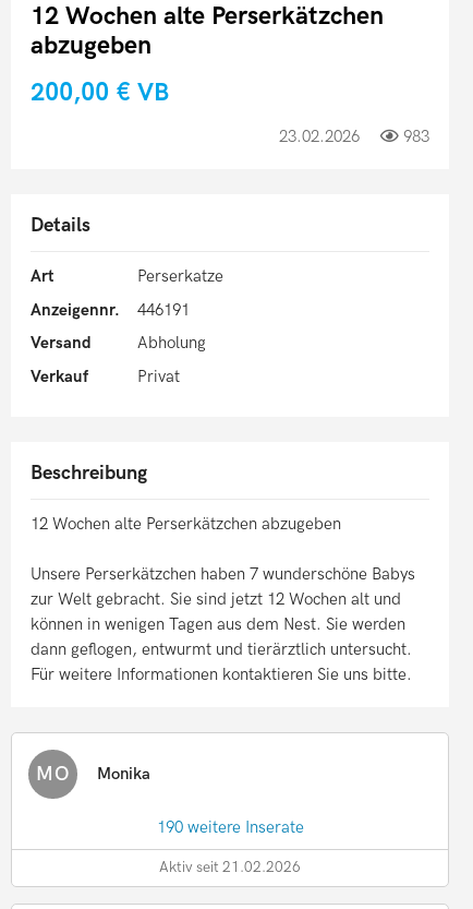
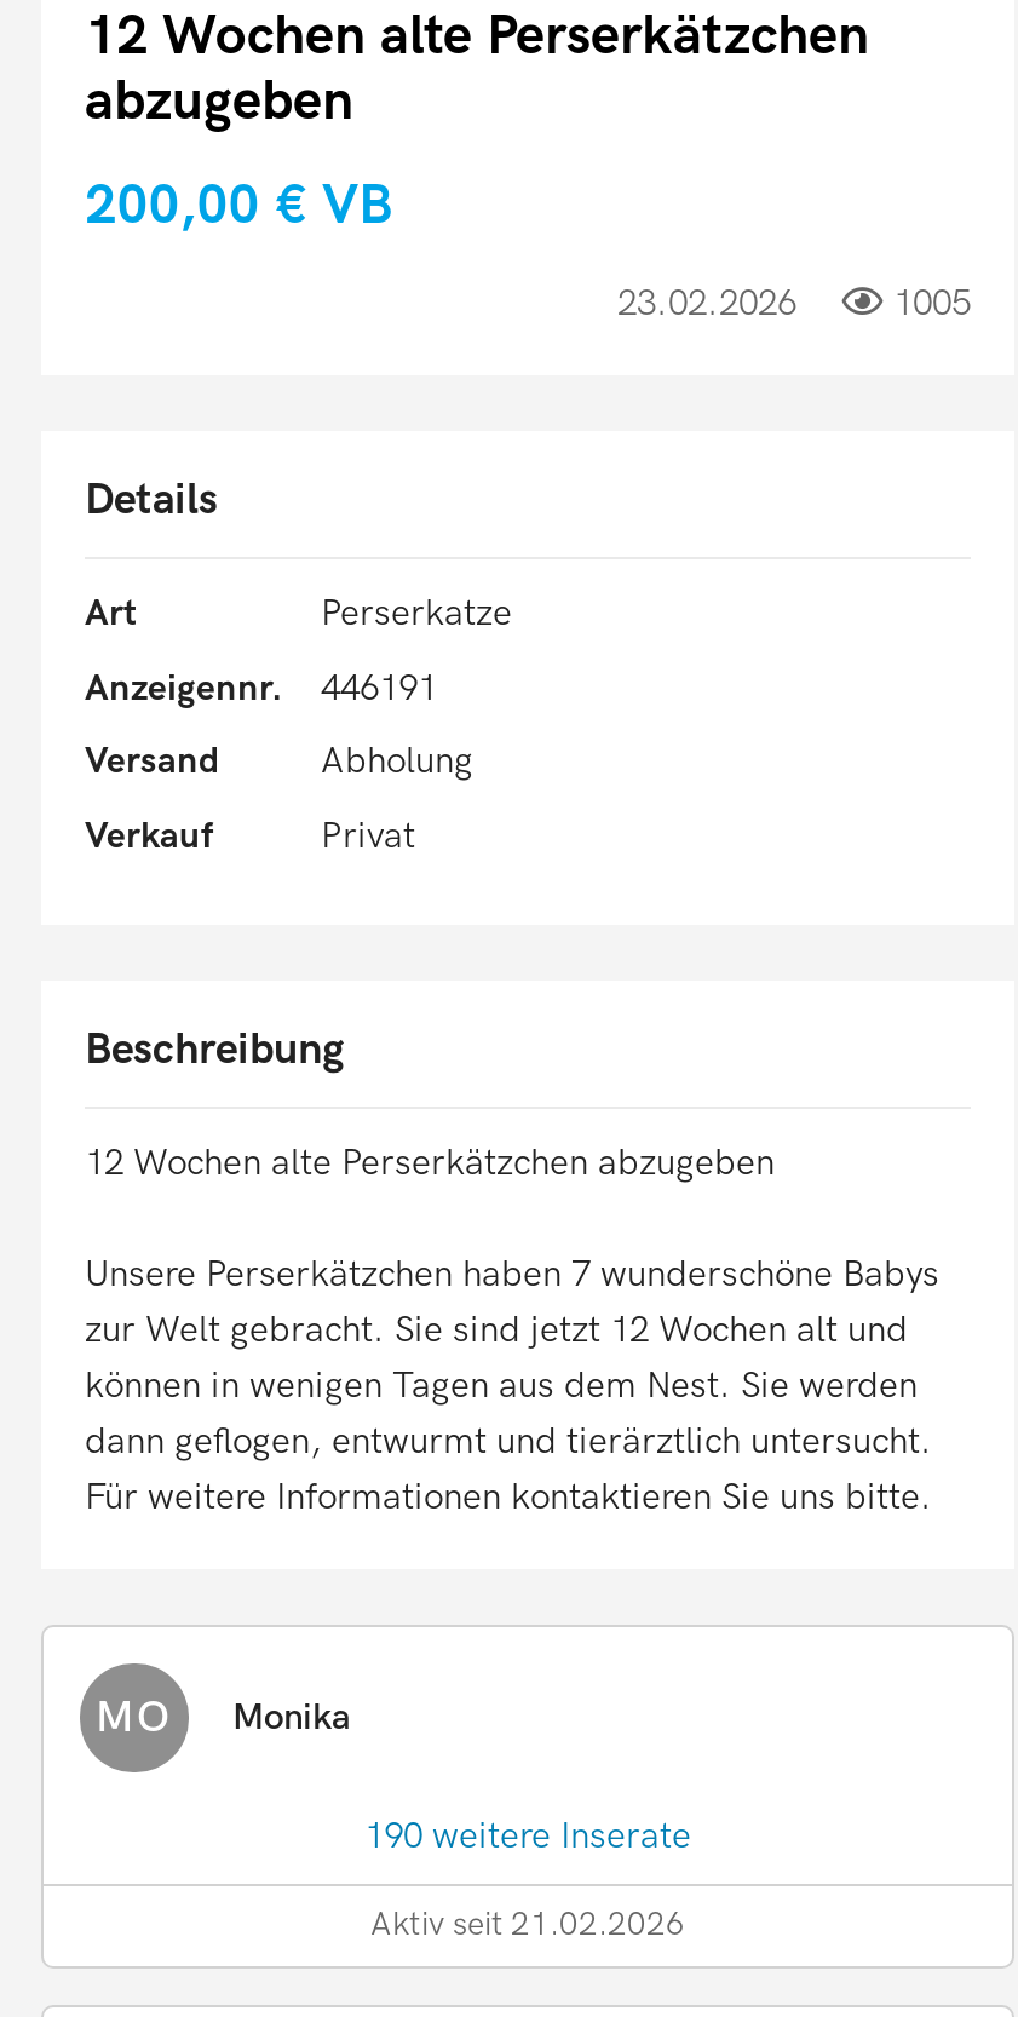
- 23.02.2026 983
+ 23.02.2026 1005
